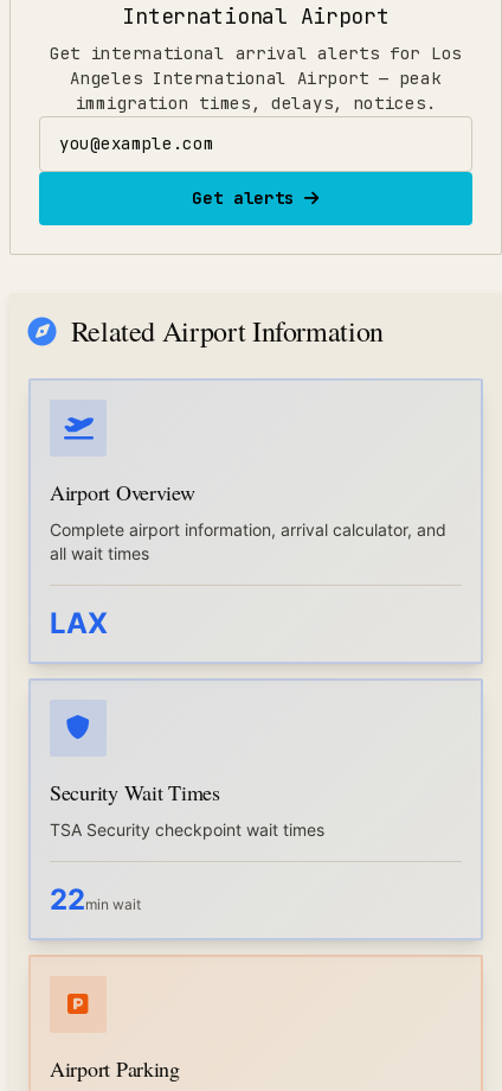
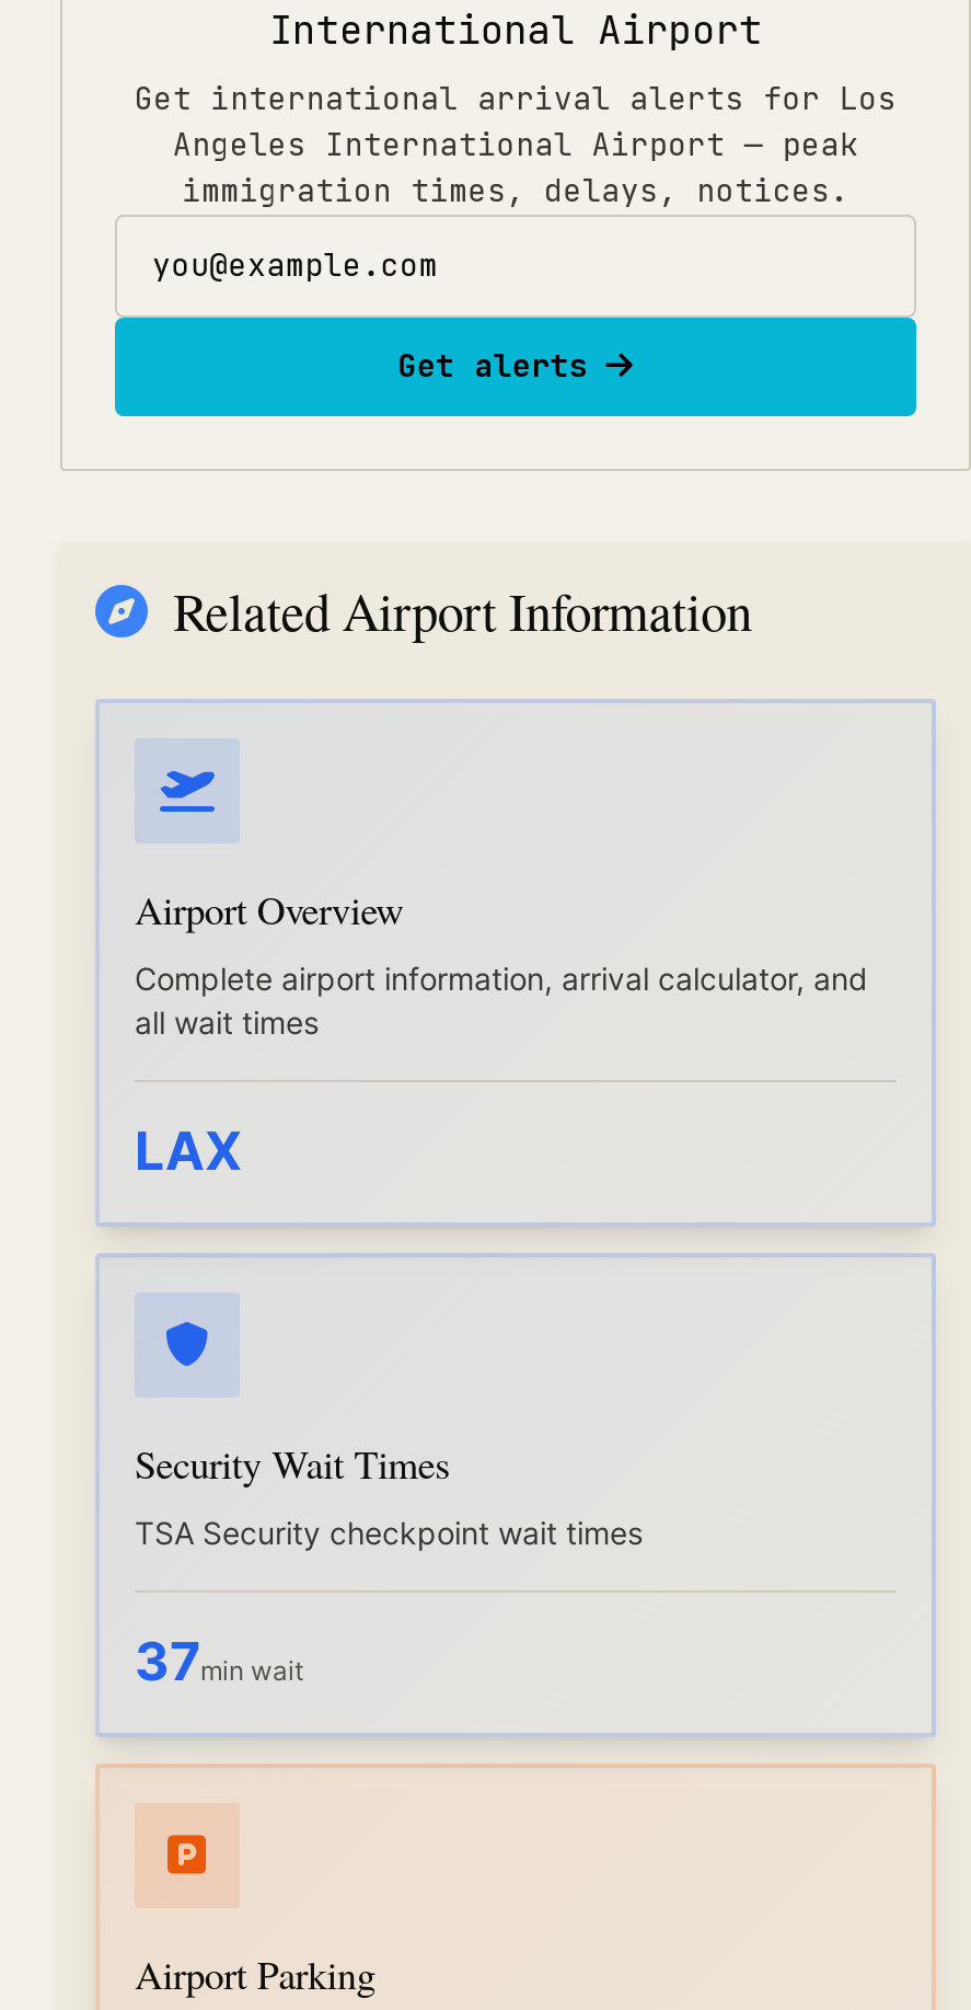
- 22min wait
+ 37min wait
